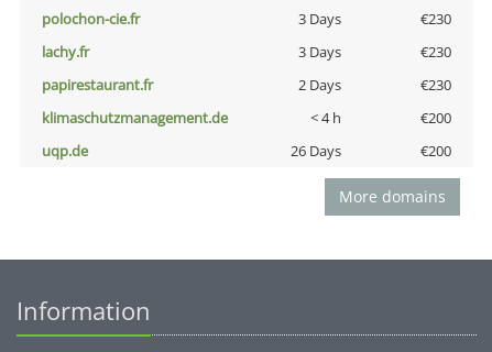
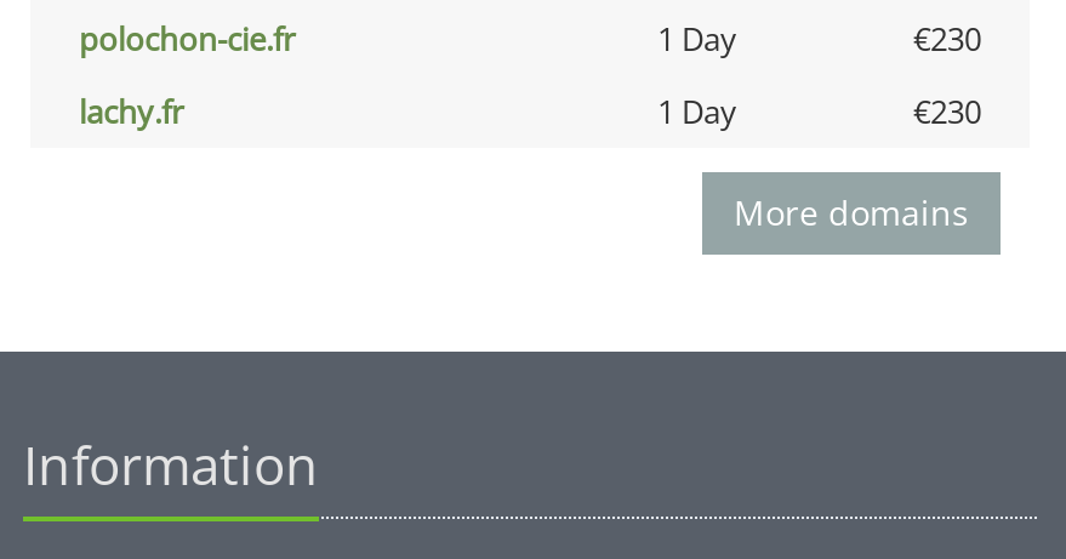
- 3 Days
+ 1 Day

- 3 Days
+ 1 Day

- papirestaurant.fr
- 2 Days
- €230
- klimaschutzmanagement.de
- < 4 h
- €200
- uqp.de
- 26 Days
- €200
